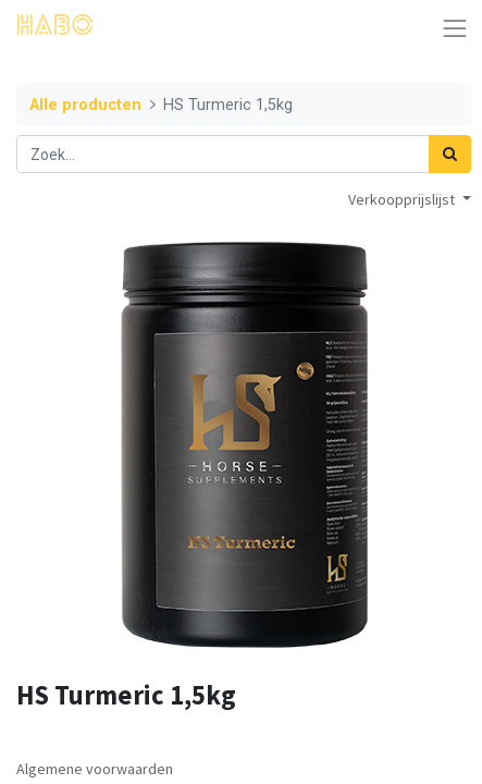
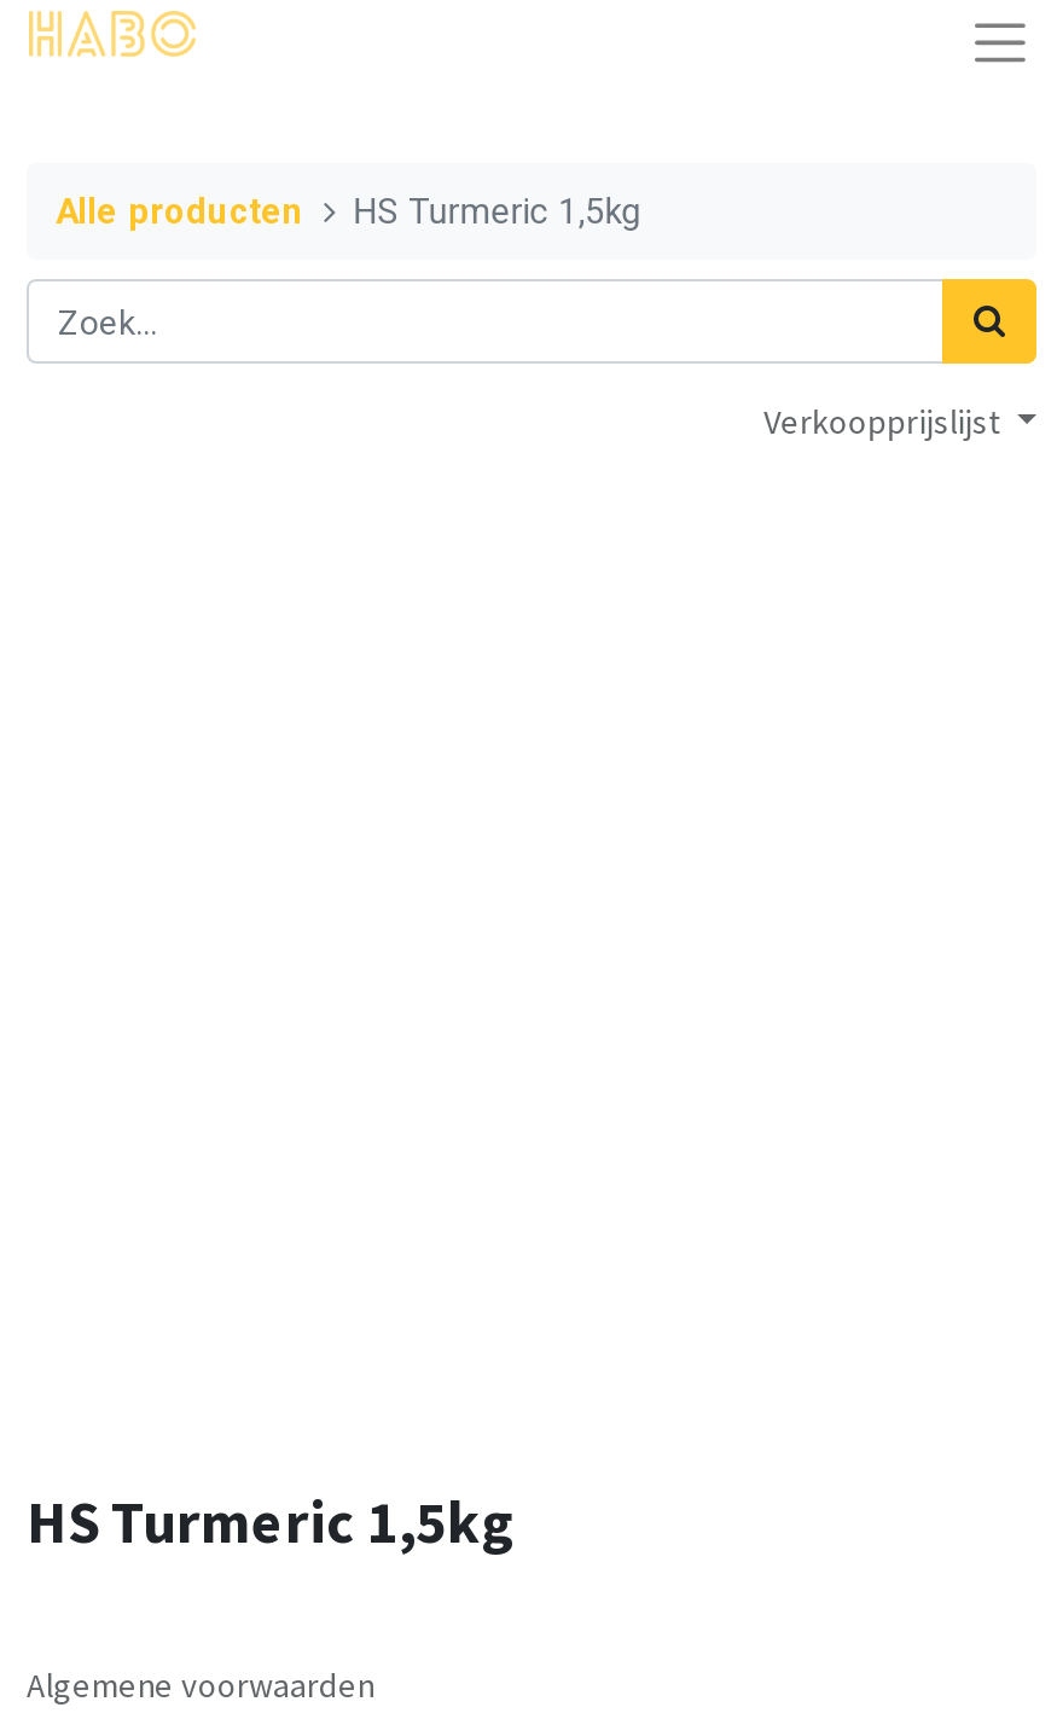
- [image]
